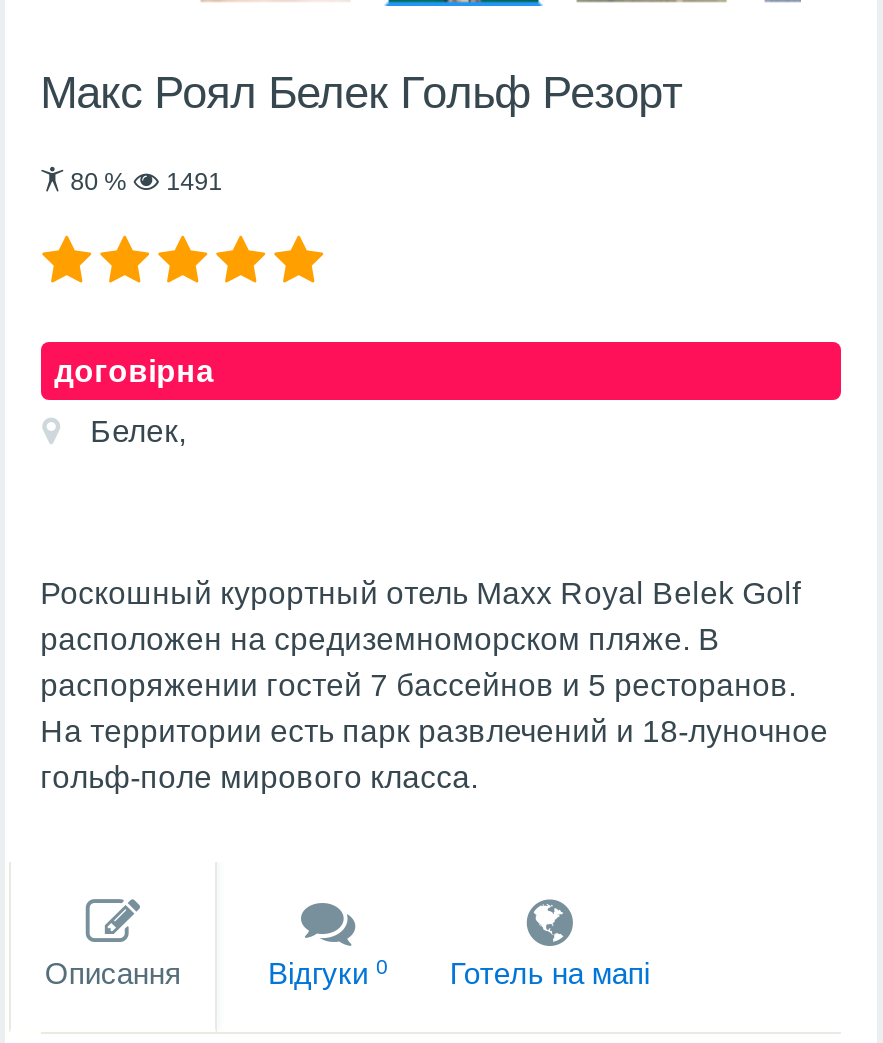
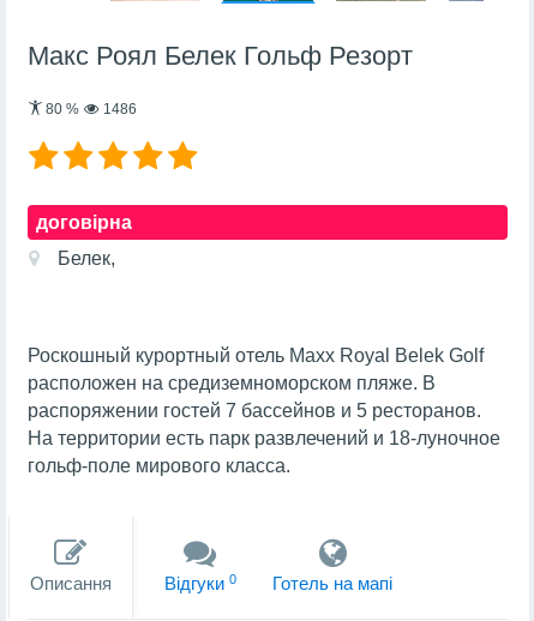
- 80% 1491
+ 80% 1486
